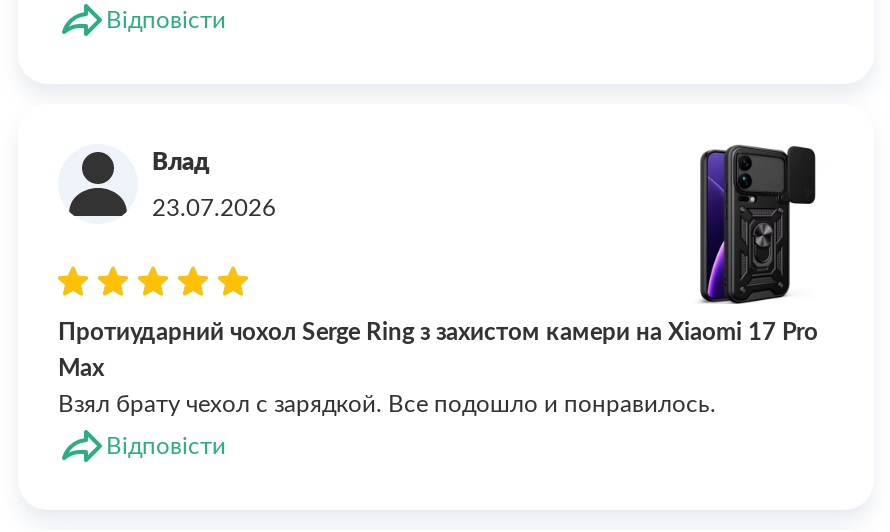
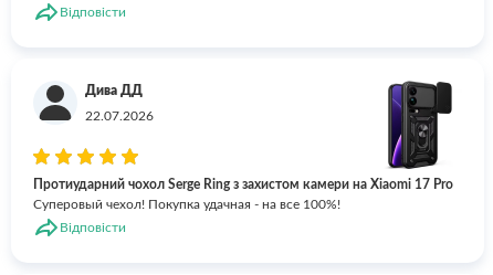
- Влад
+ Дива ДД

- 23.07.2026
+ 22.07.2026

- Max
- Взял брату чехол с зарядкой. Все подошло и понравилось.
+ Суперовый чехол! Покупка удачная - на все 100%!
